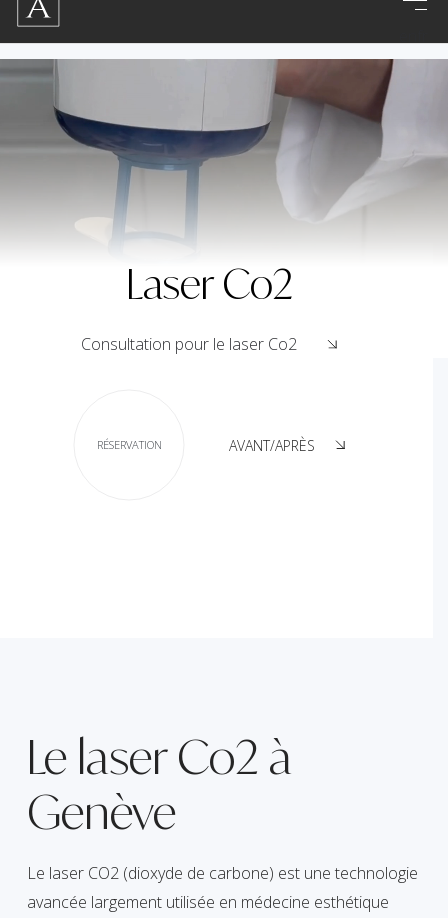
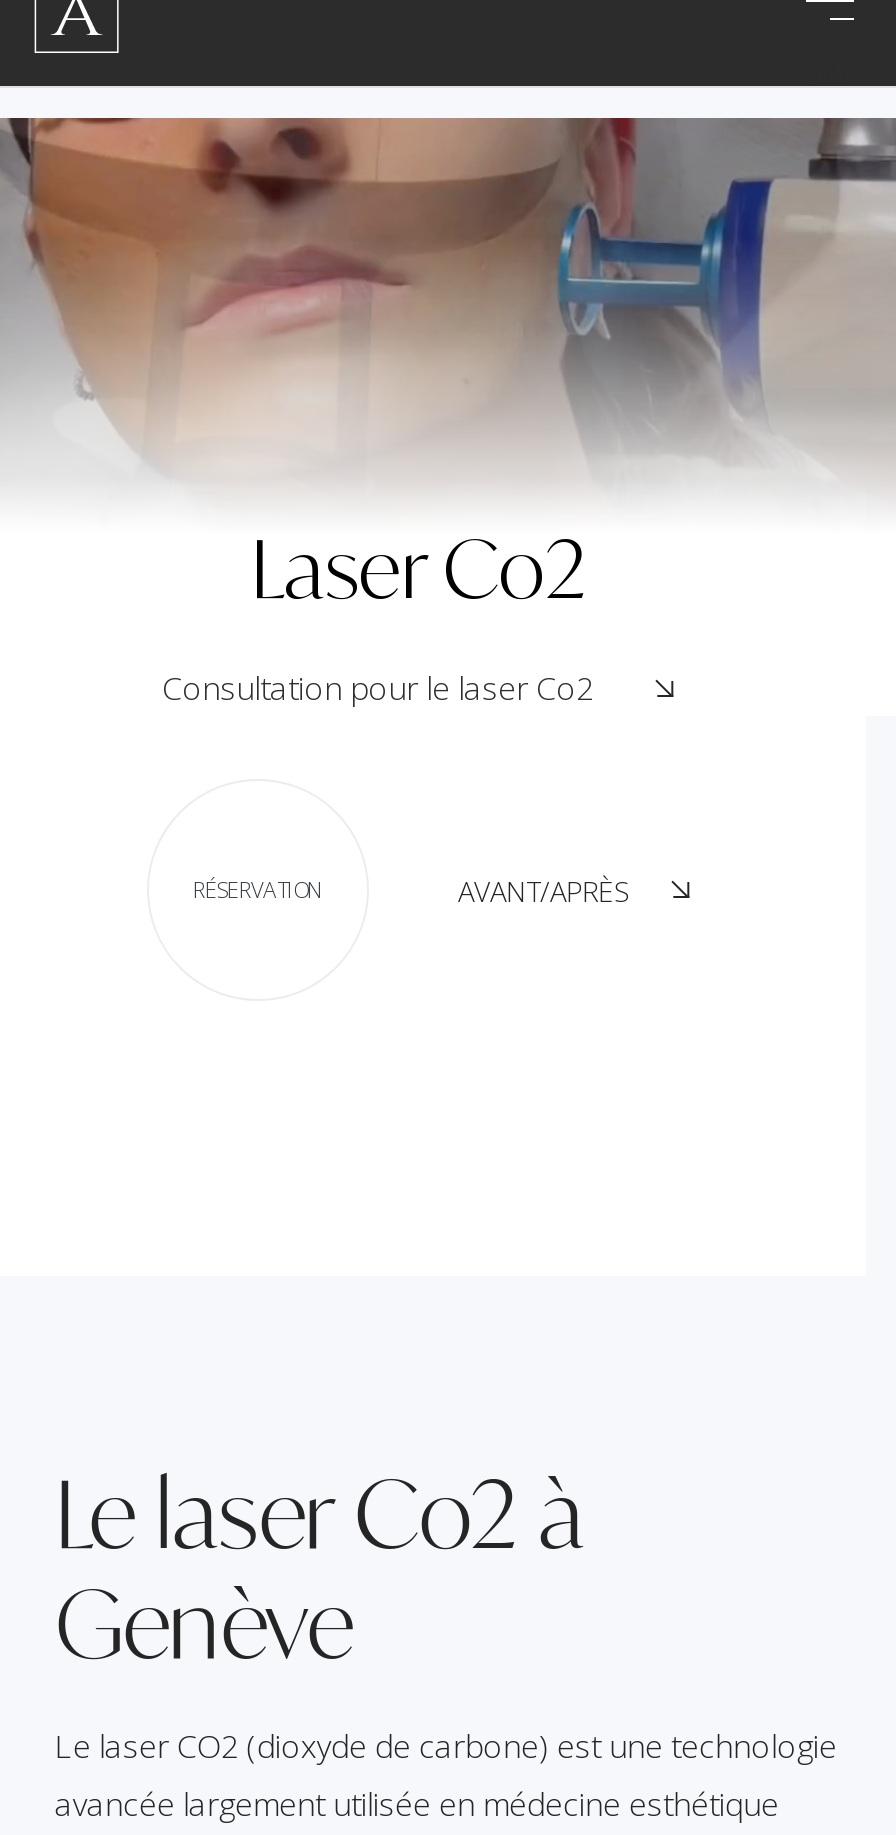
- [image]
+ [image]
